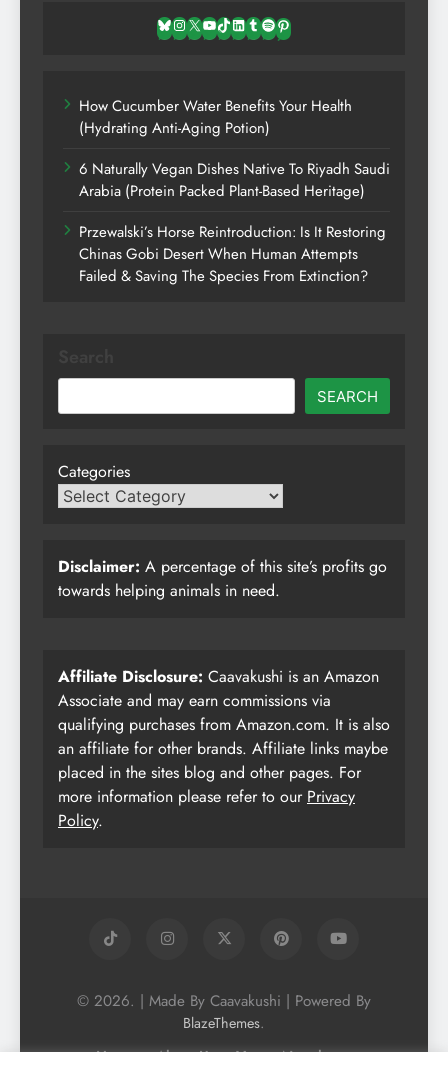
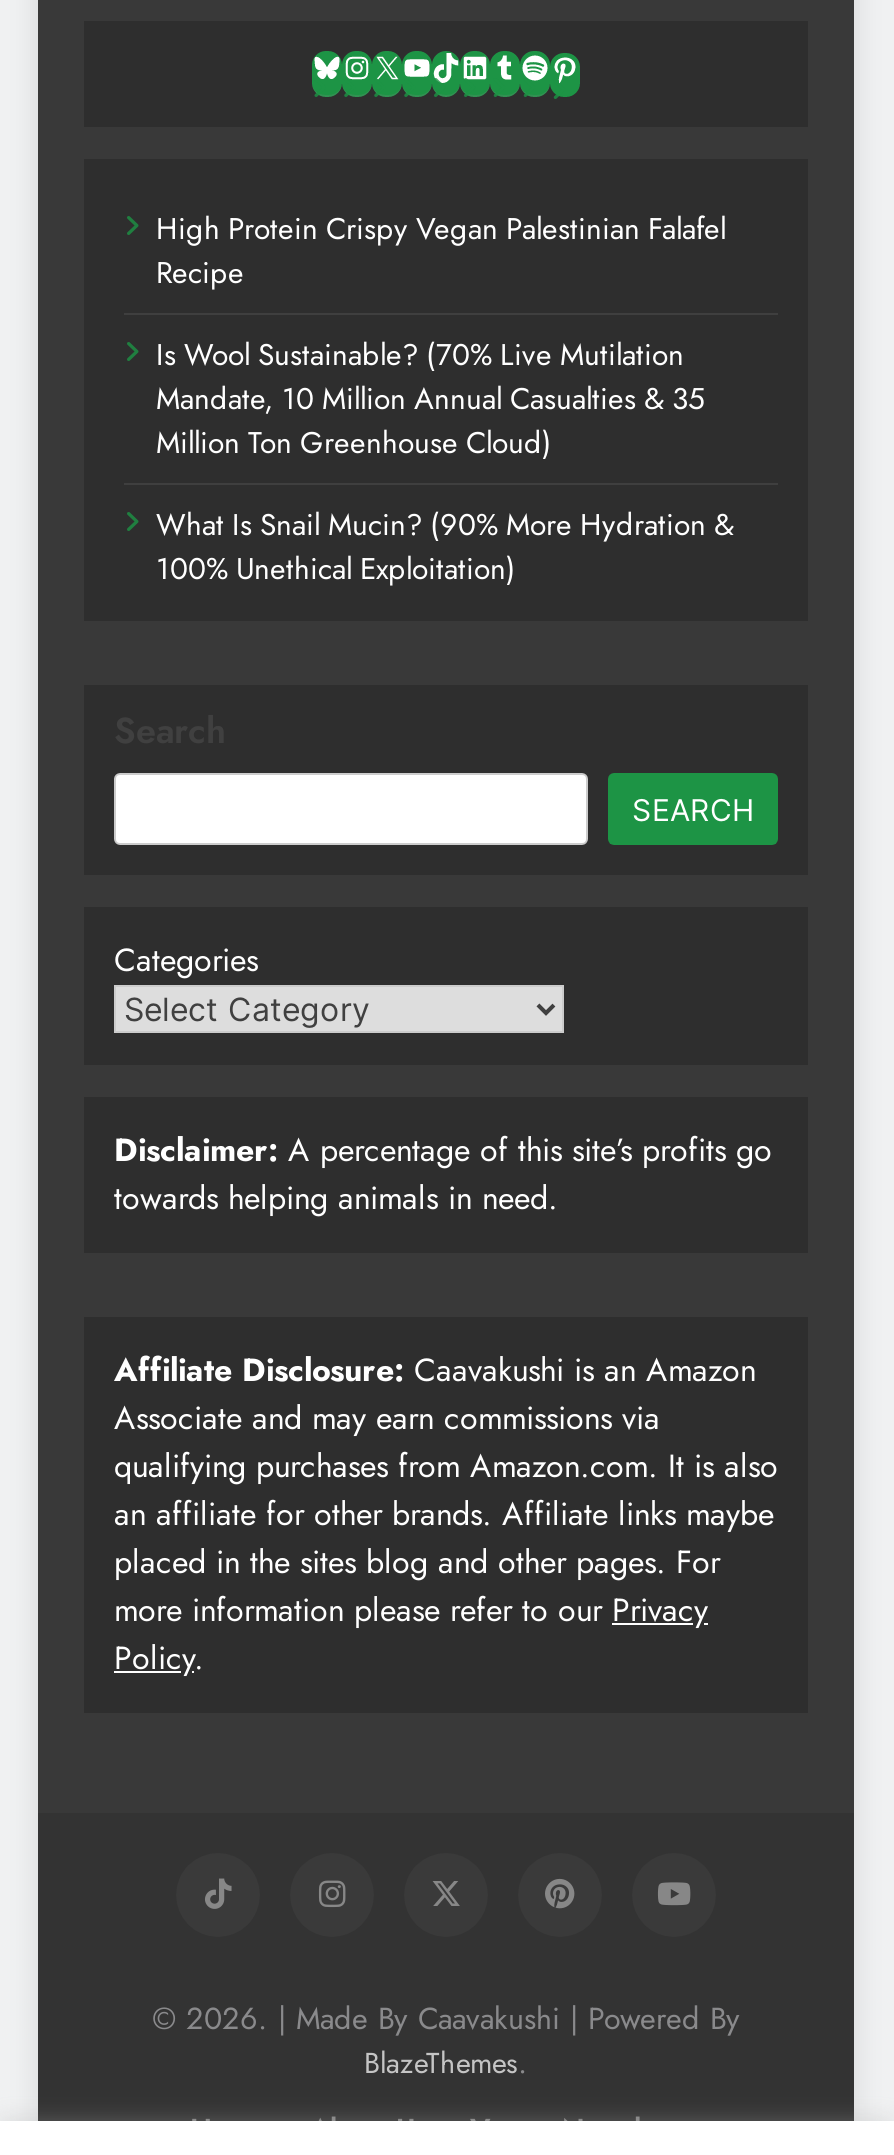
- How Cucumber Water Benefits Your Health
- (Hydrating Anti-Aging Potion)
+ High Protein Crispy Vegan Palestinian Falafel
+ Recipe

- 6 Naturally Vegan Dishes Native To Riyadh Saudi
- Arabia (Protein Packed Plant-Based Heritage)
+ Is Wool Sustainable? (70% Live Mutilation
+ Mandate, 10 Million Annual Casualties & 35
+ Million Ton Greenhouse Cloud)

- Przewalski’s Horse Reintroduction: Is It Restoring
- Chinas Gobi Desert When Human Attempts
- Failed & Saving The Species From Extinction?
+ What Is Snail Mucin? (90% More Hydration &
+ 100% Unethical Exploitation)
